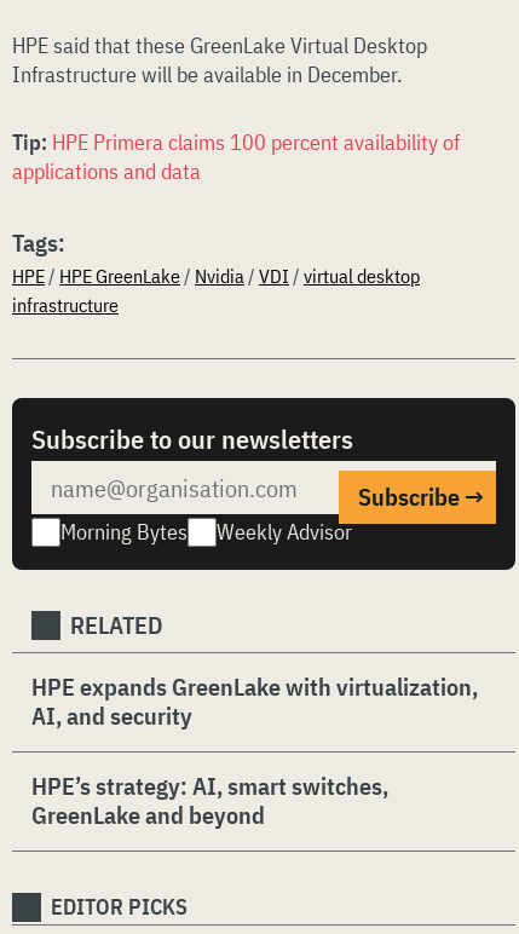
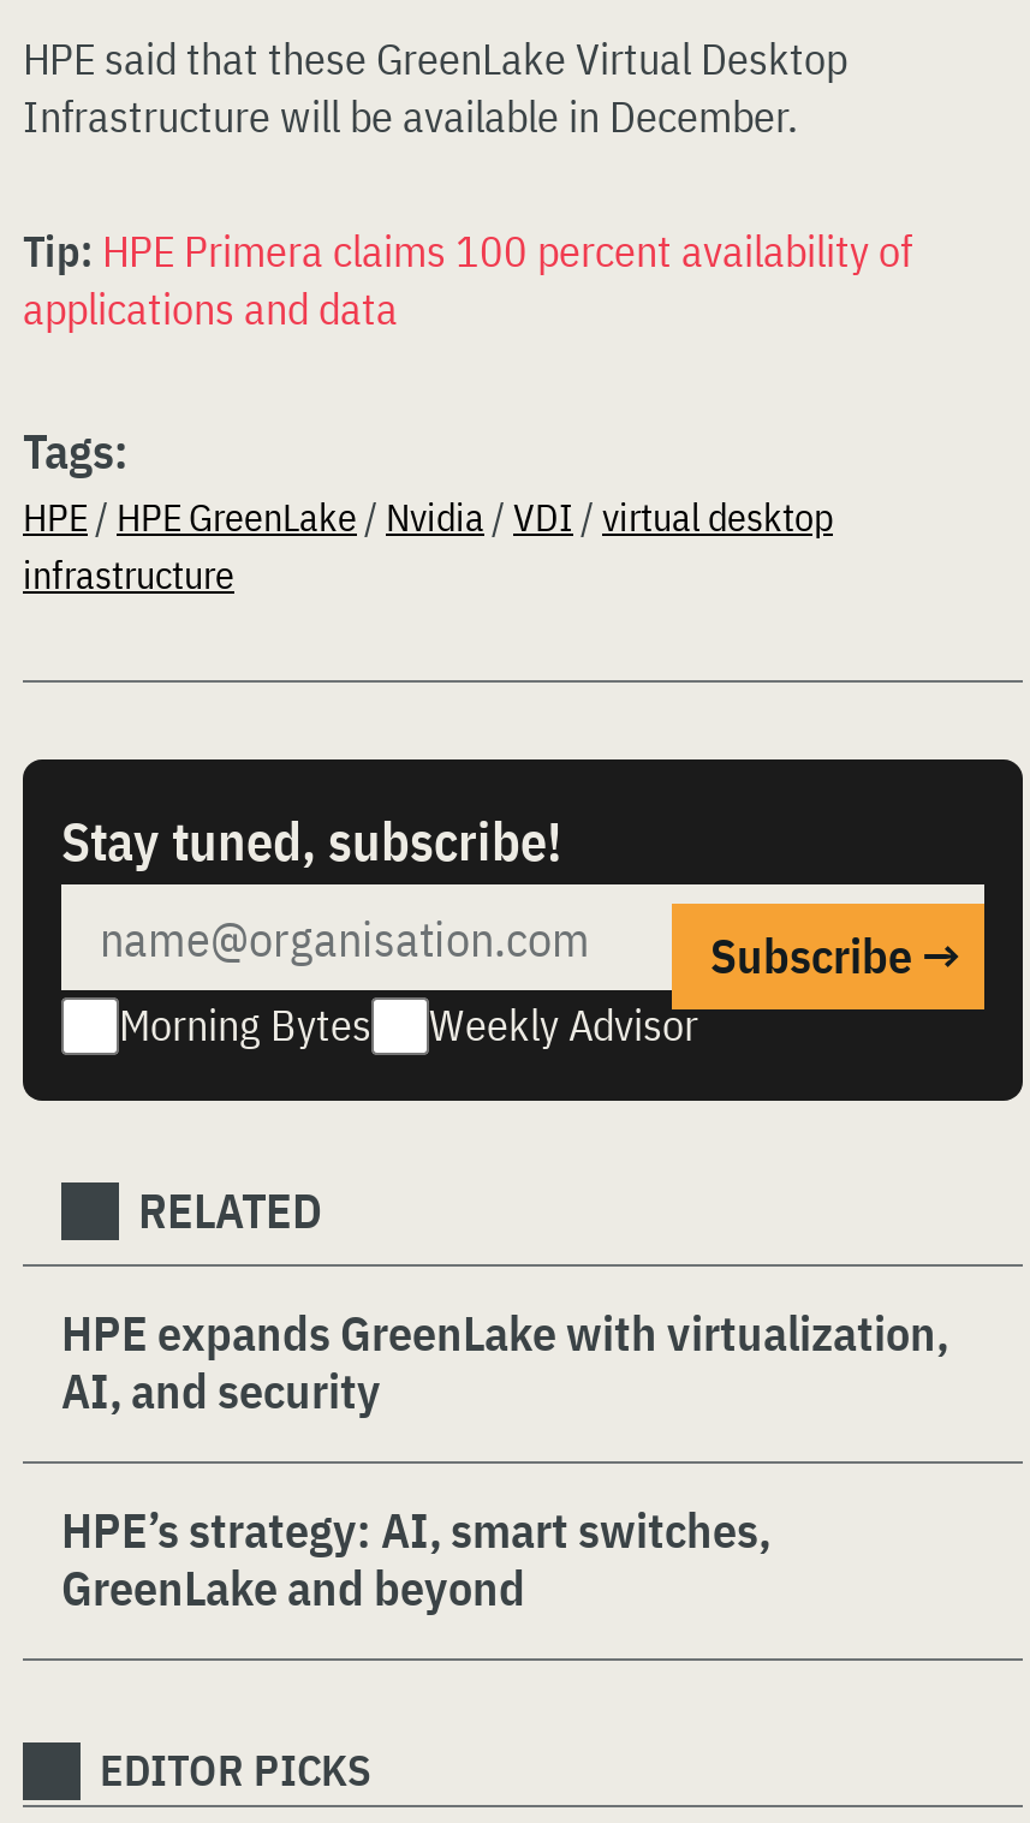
- Subscribe to our newsletters
+ Stay tuned, subscribe!
